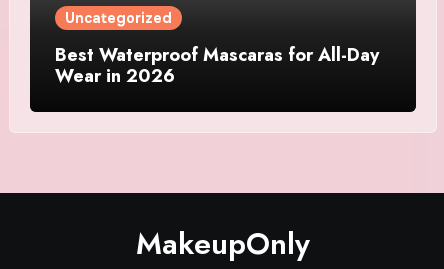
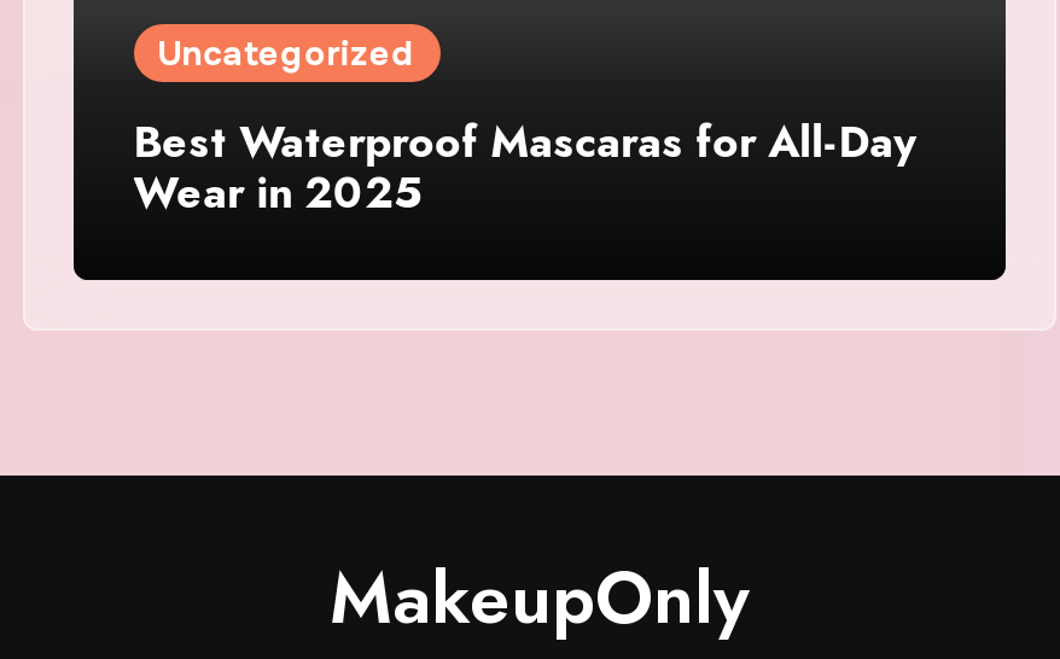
- Wear in 2026
+ Wear in 2025
